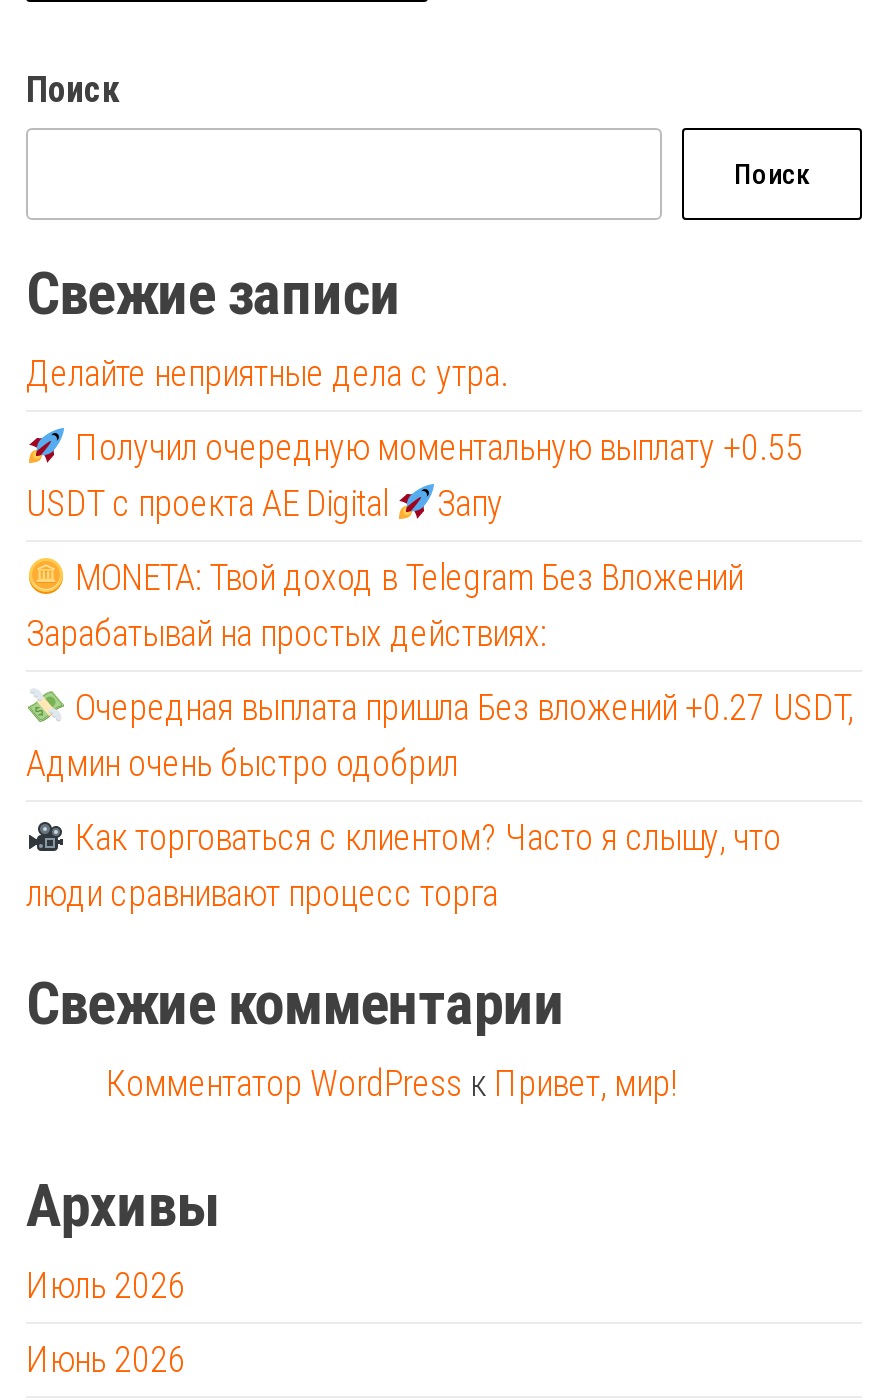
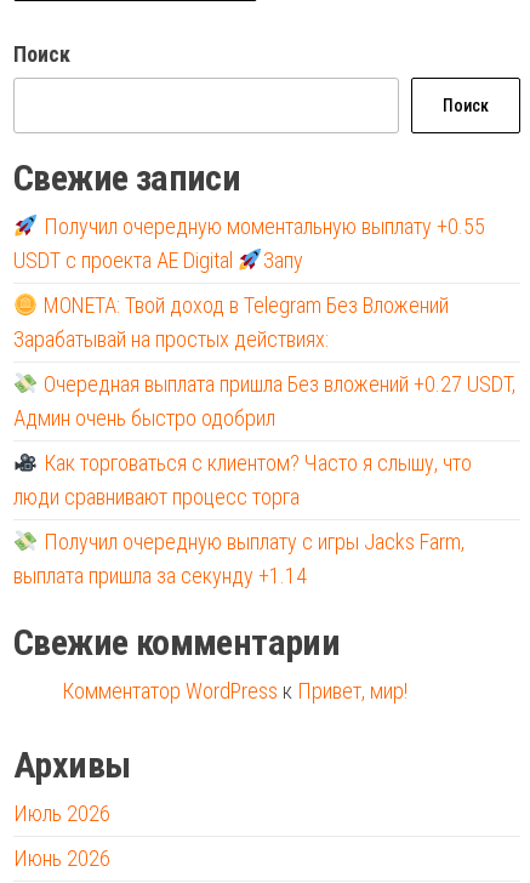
- Делайте неприятные дела с утра.

moved up: Получил очередную моментальную выплату +0.55 | USDT с проекта AE Digital | Запу | MONETA: Твой доход в Telegram Без Вложений | Зарабатывай на простых действиях: | Админ очень быстро одобрил | Как торговаться с клиентом? Часто я слышу, что | люди сравнивают процесс торга

+ Получил очередную выплату с игры Jacks Farm,
+ выплата пришла за секунду +1.14
